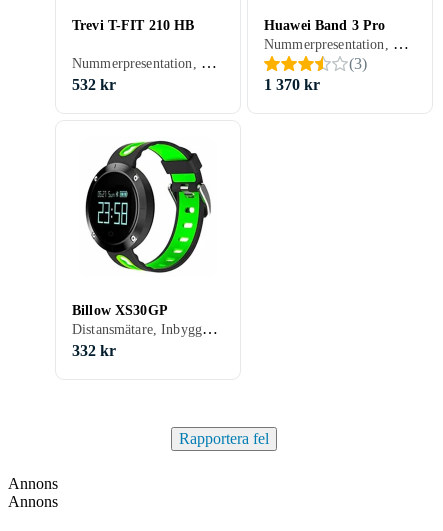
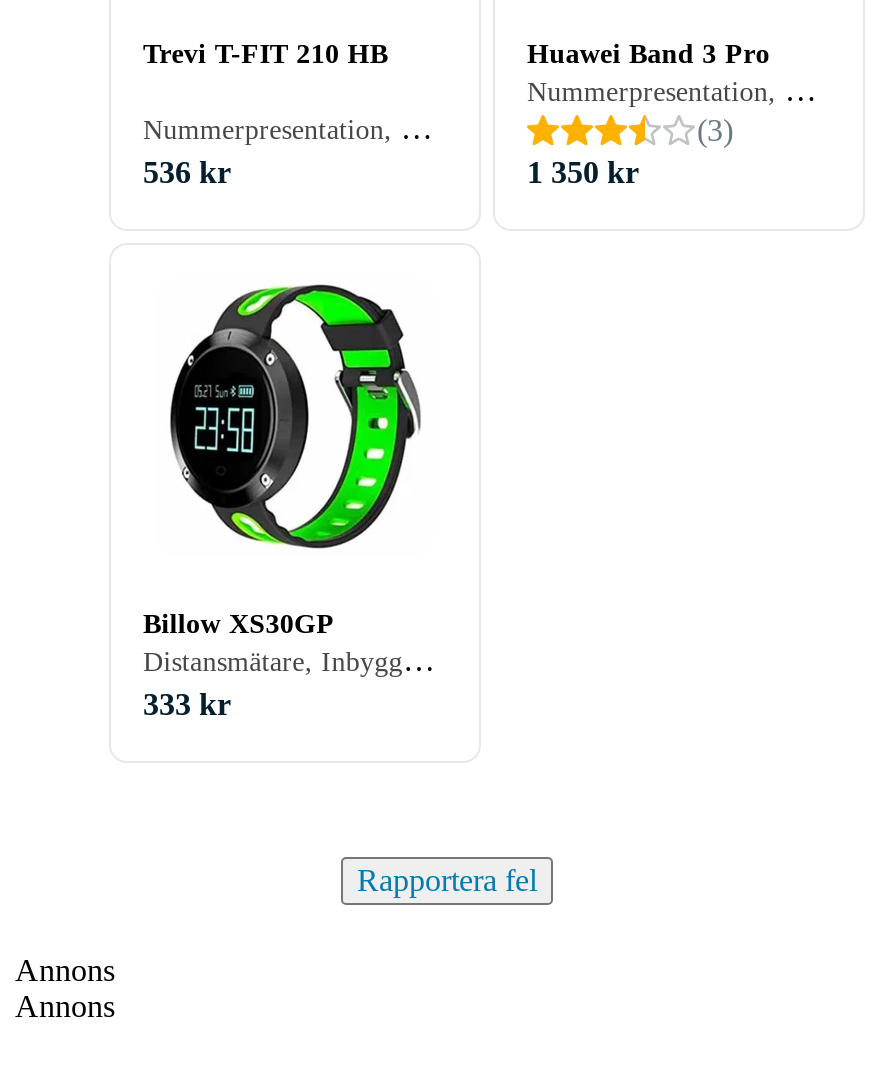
- 532 kr
+ 536 kr

- 1 370 kr
+ 1 350 kr

- 332 kr
+ 333 kr
